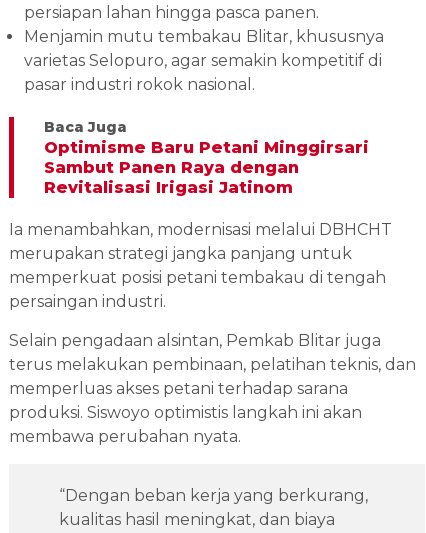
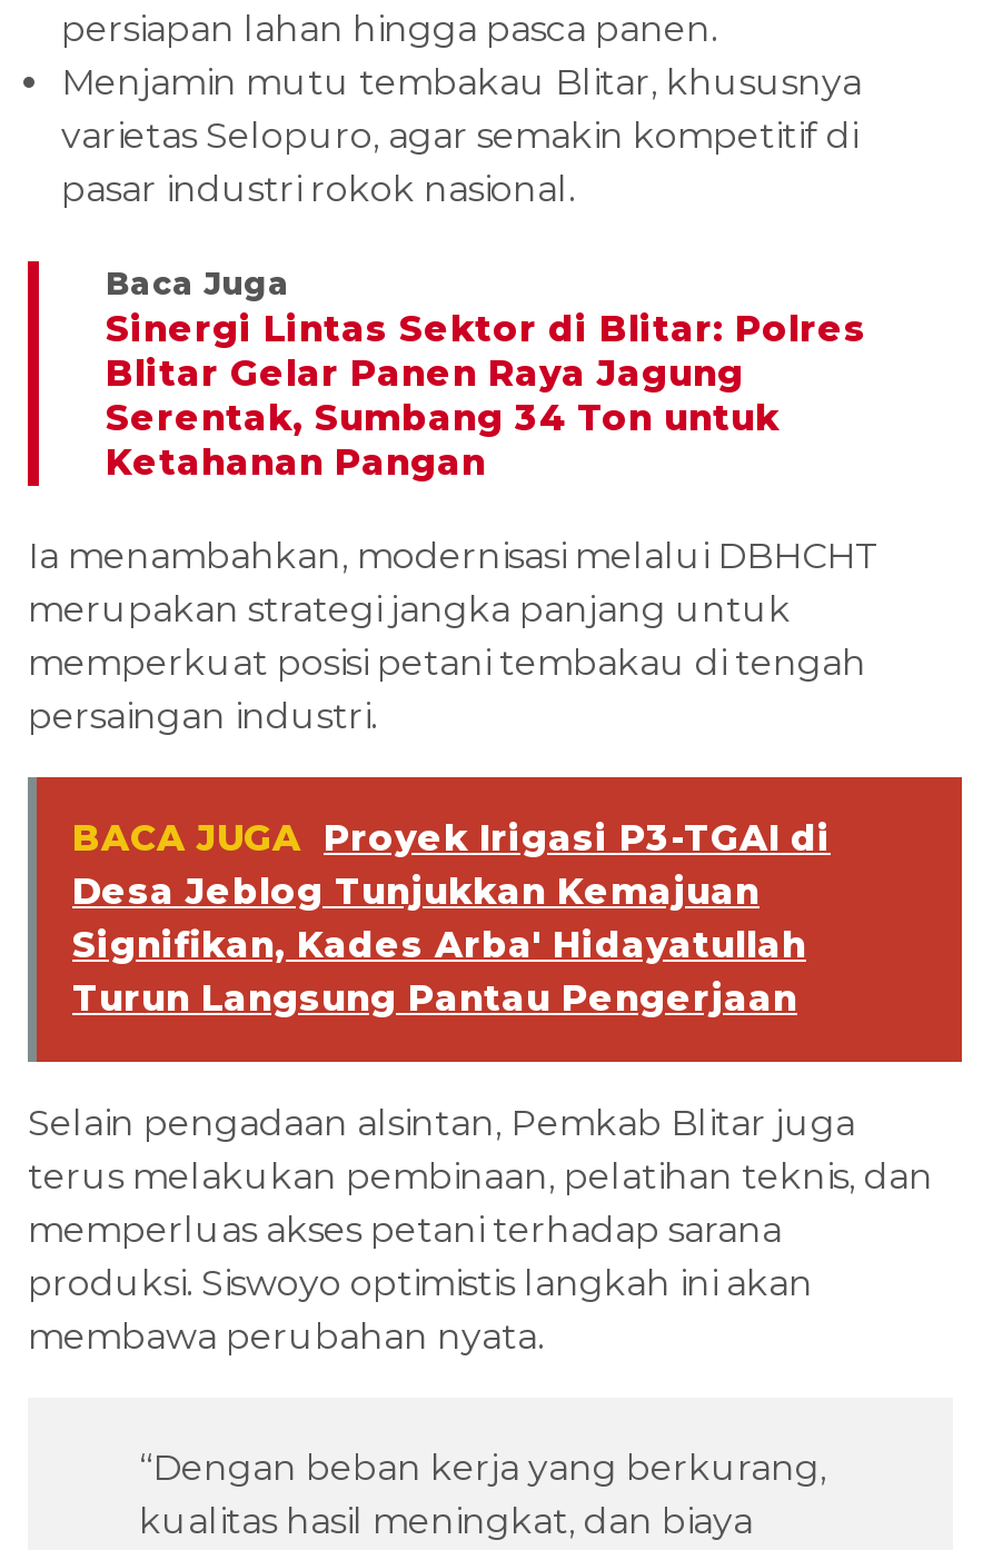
- Optimisme Baru Petani Minggirsari
- Sambut Panen Raya dengan
- Revitalisasi Irigasi Jatinom
+ Sinergi Lintas Sektor di Blitar: Polres
+ Blitar Gelar Panen Raya Jagung
+ Serentak, Sumbang 34 Ton untuk
+ Ketahanan Pangan

+ [image]
+ BACA JUGA Proyek Irigasi P3-TGAI di
+ Desa Jeblog Tunjukkan Kemajuan
+ Signifikan, Kades Arba' Hidayatullah
+ Turun Langsung Pantau Pengerjaan
